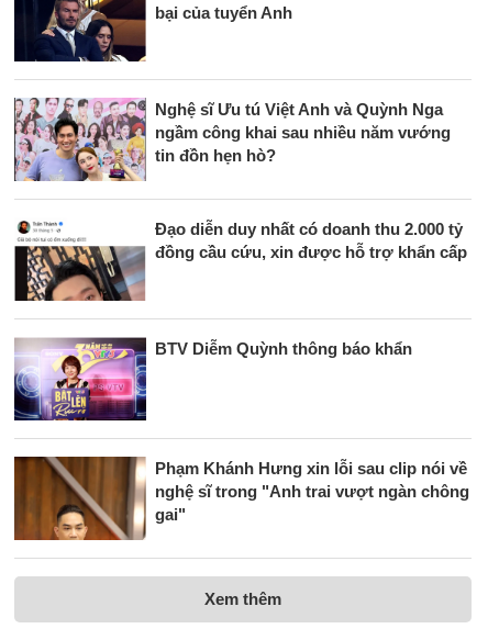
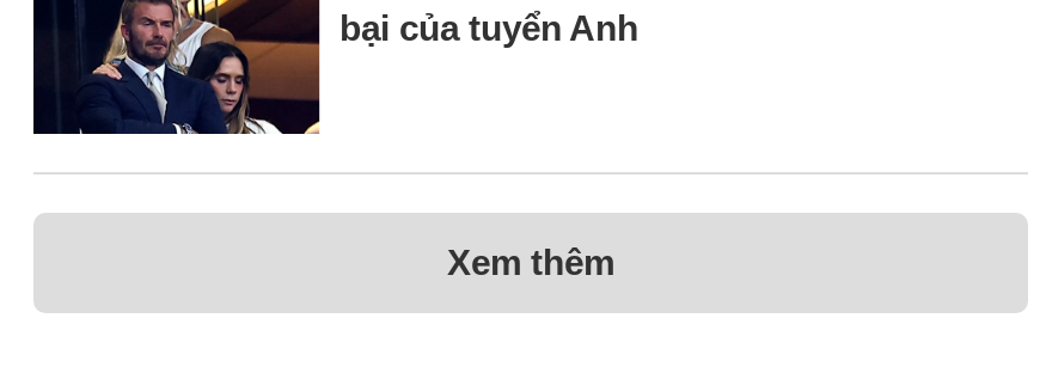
- [image]
- Nghệ sĩ Ưu tú Việt Anh và Quỳnh Nga
- ngầm công khai sau nhiều năm vướng
- tin đồn hẹn hò?

- [image]
- Đạo diễn duy nhất có doanh thu 2.000 tỷ
- đồng cầu cứu, xin được hỗ trợ khẩn cấp

- [image]
- BTV Diễm Quỳnh thông báo khẩn

- [image]
- Phạm Khánh Hưng xin lỗi sau clip nói về
- nghệ sĩ trong "Anh trai vượt ngàn chông
- gai"
